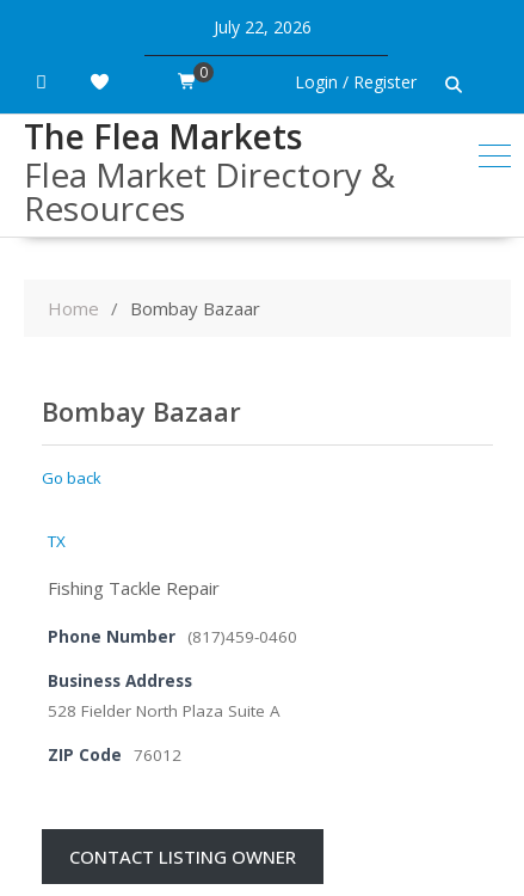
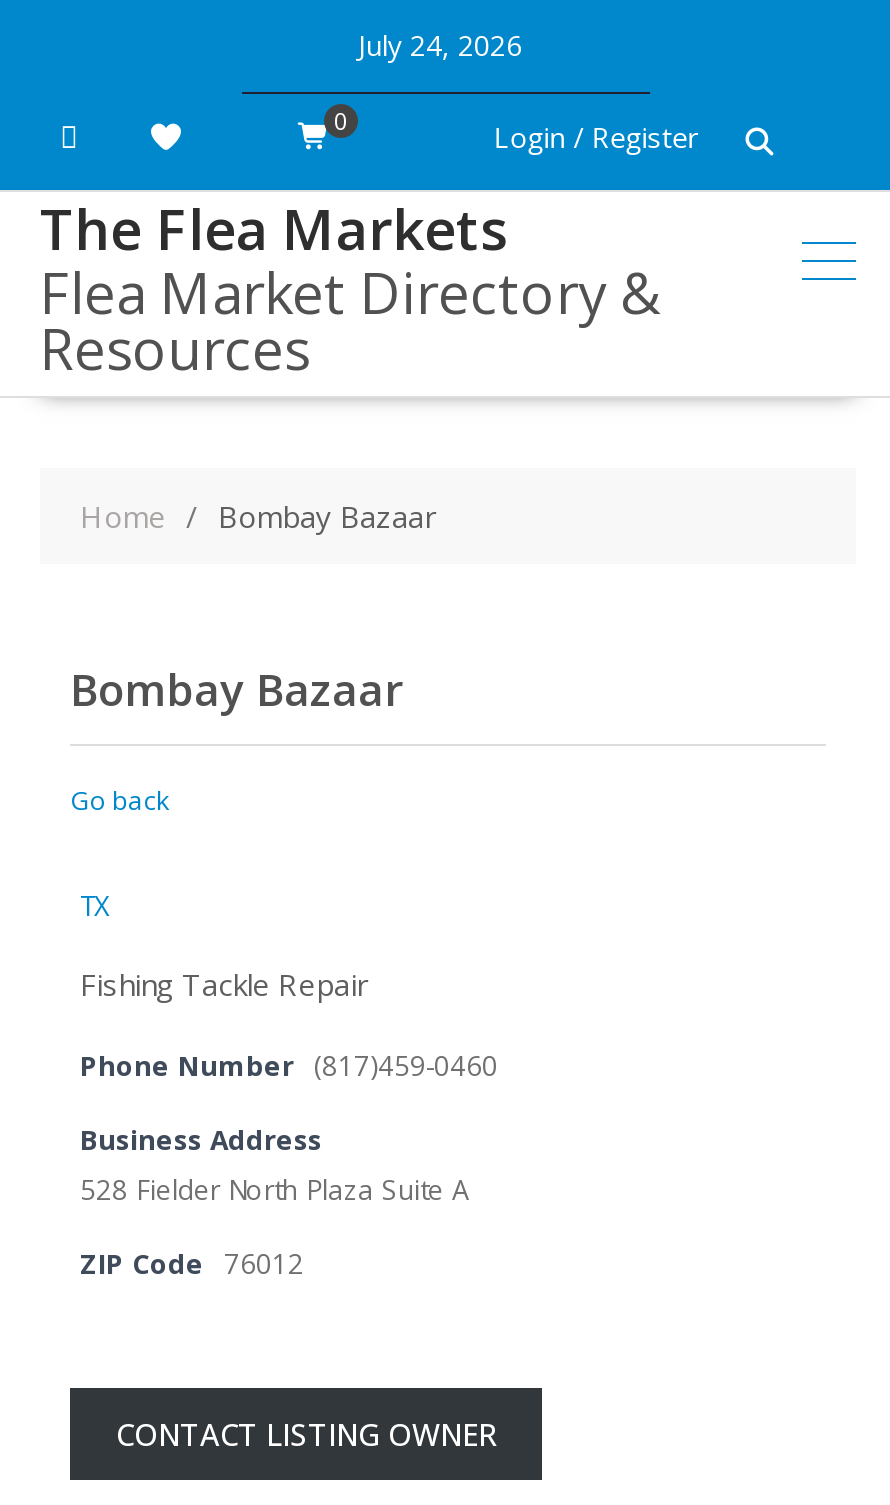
- July 22, 2026
+ July 24, 2026
